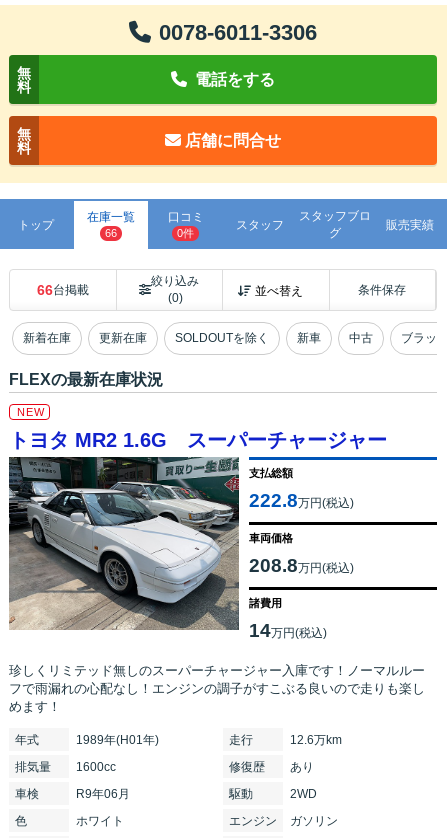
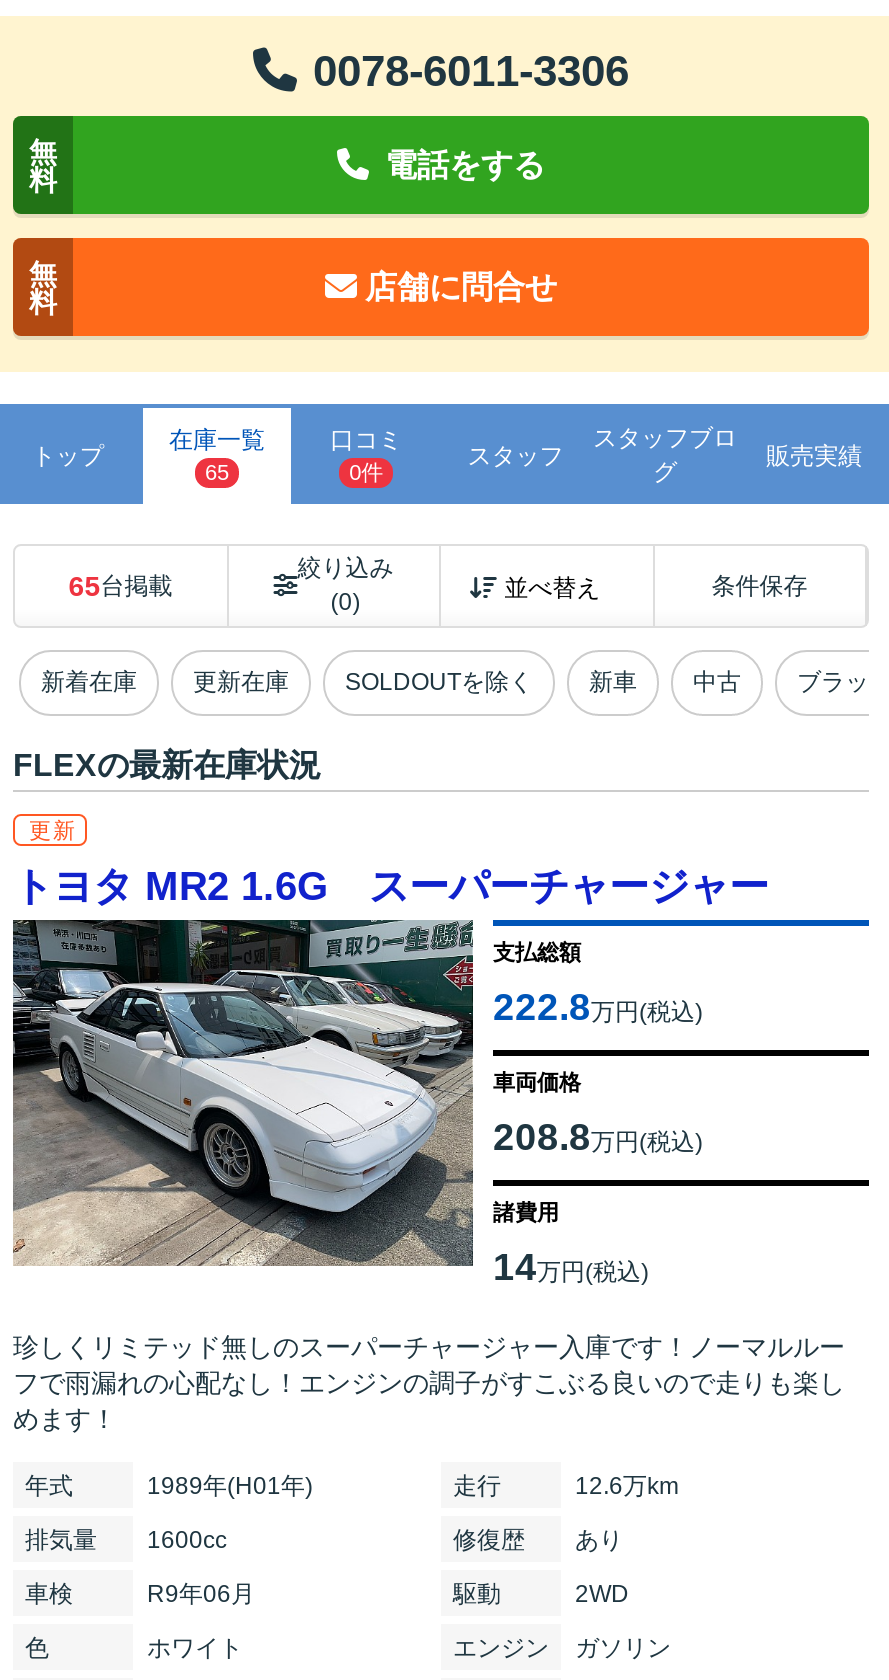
- 66
+ 65

- 66台掲載
+ 65台掲載

- NEW
+ 更新
